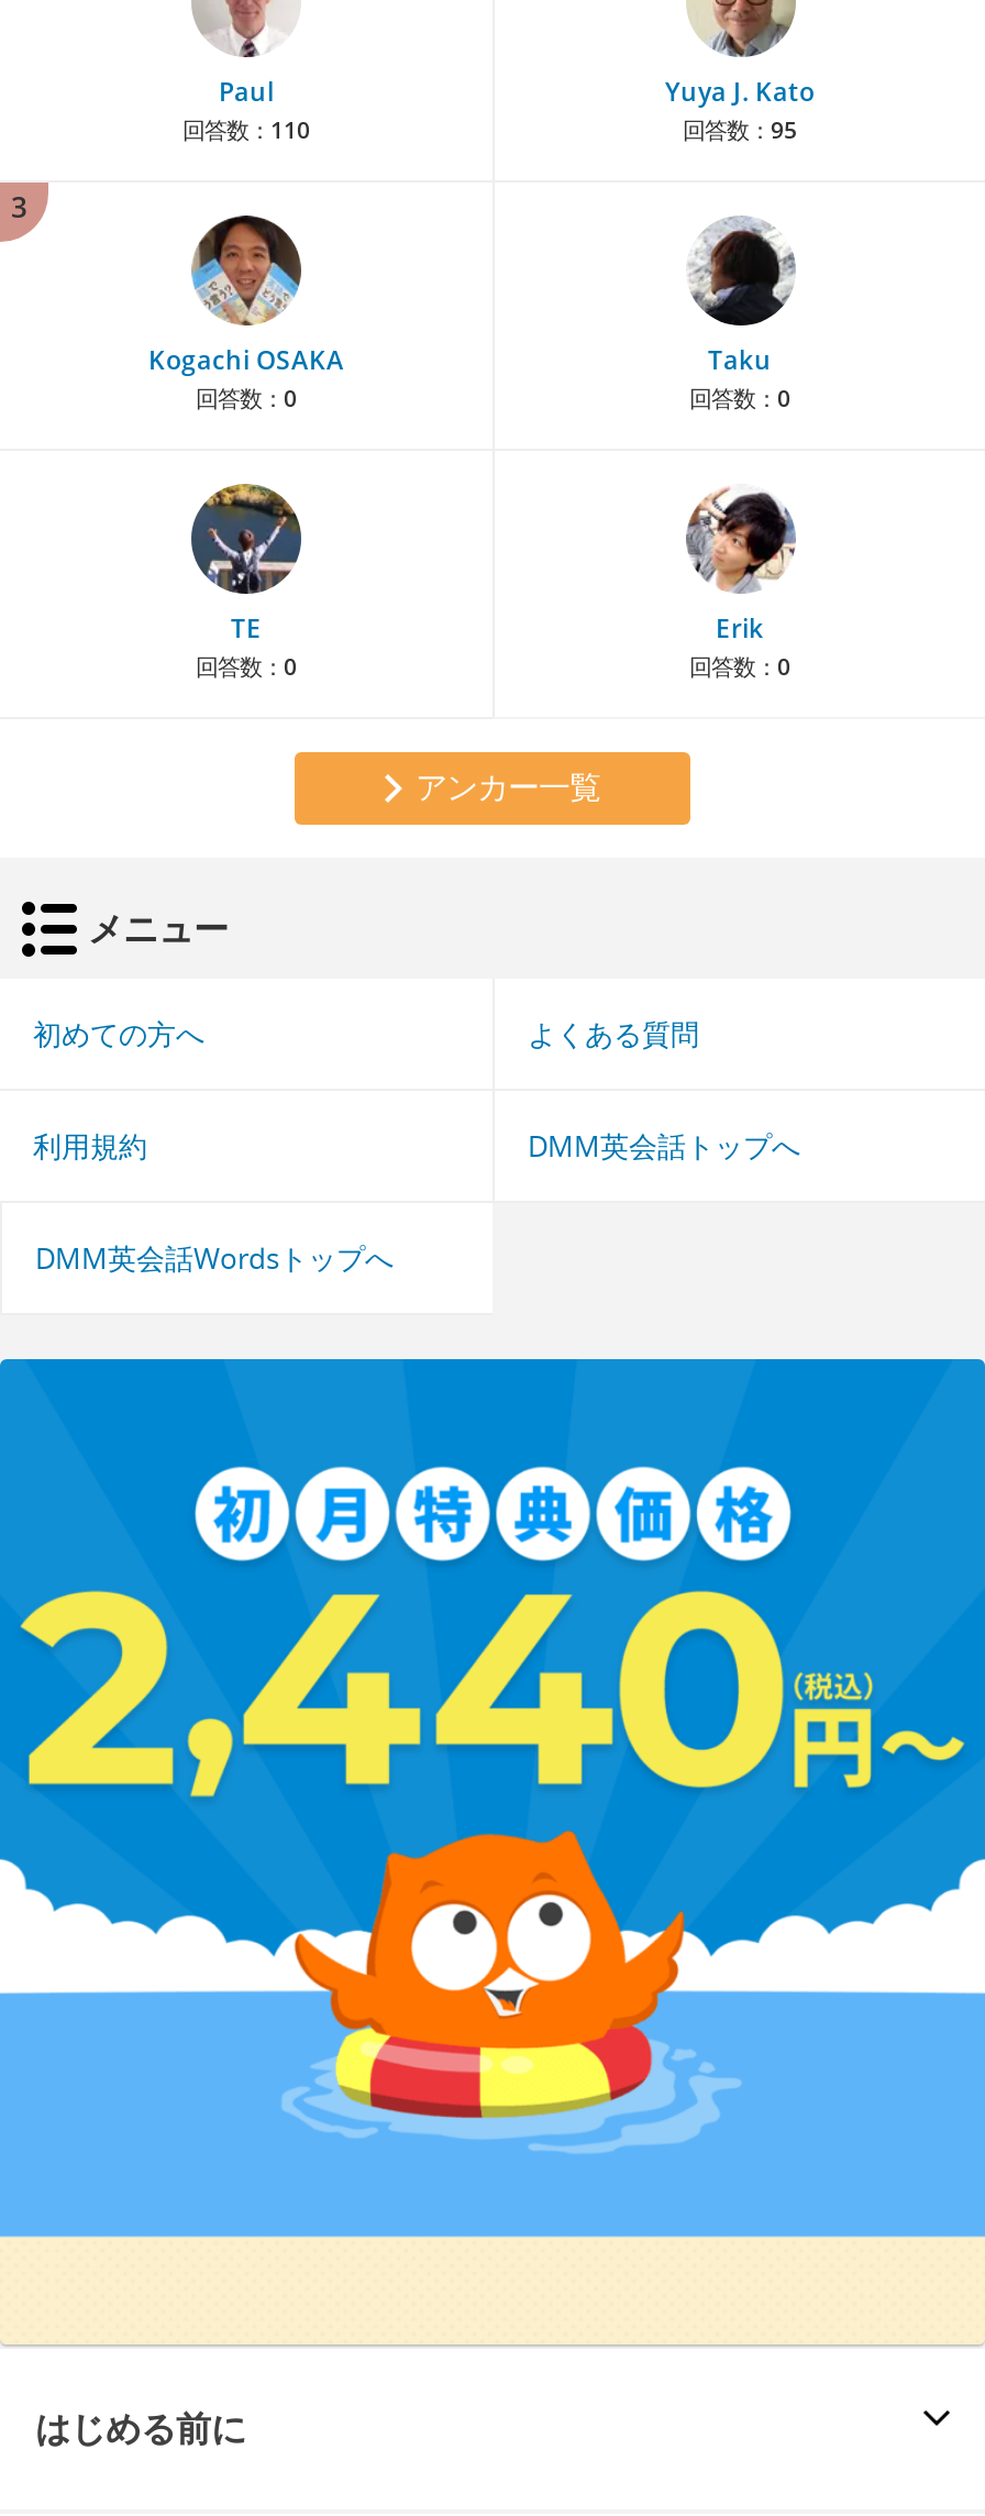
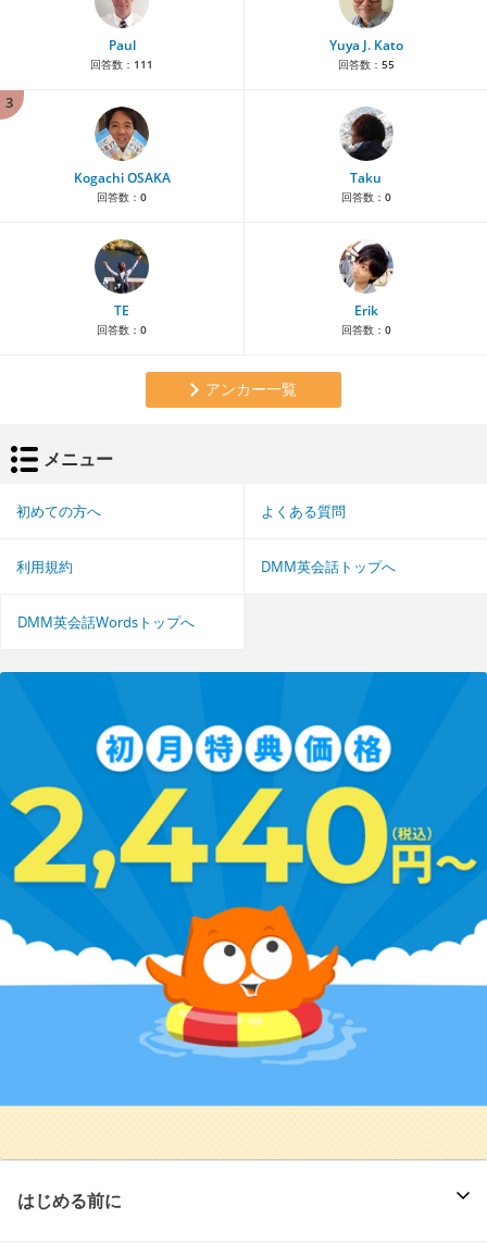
- 回答数：110
+ 回答数：111

- 回答数：95
+ 回答数：55
